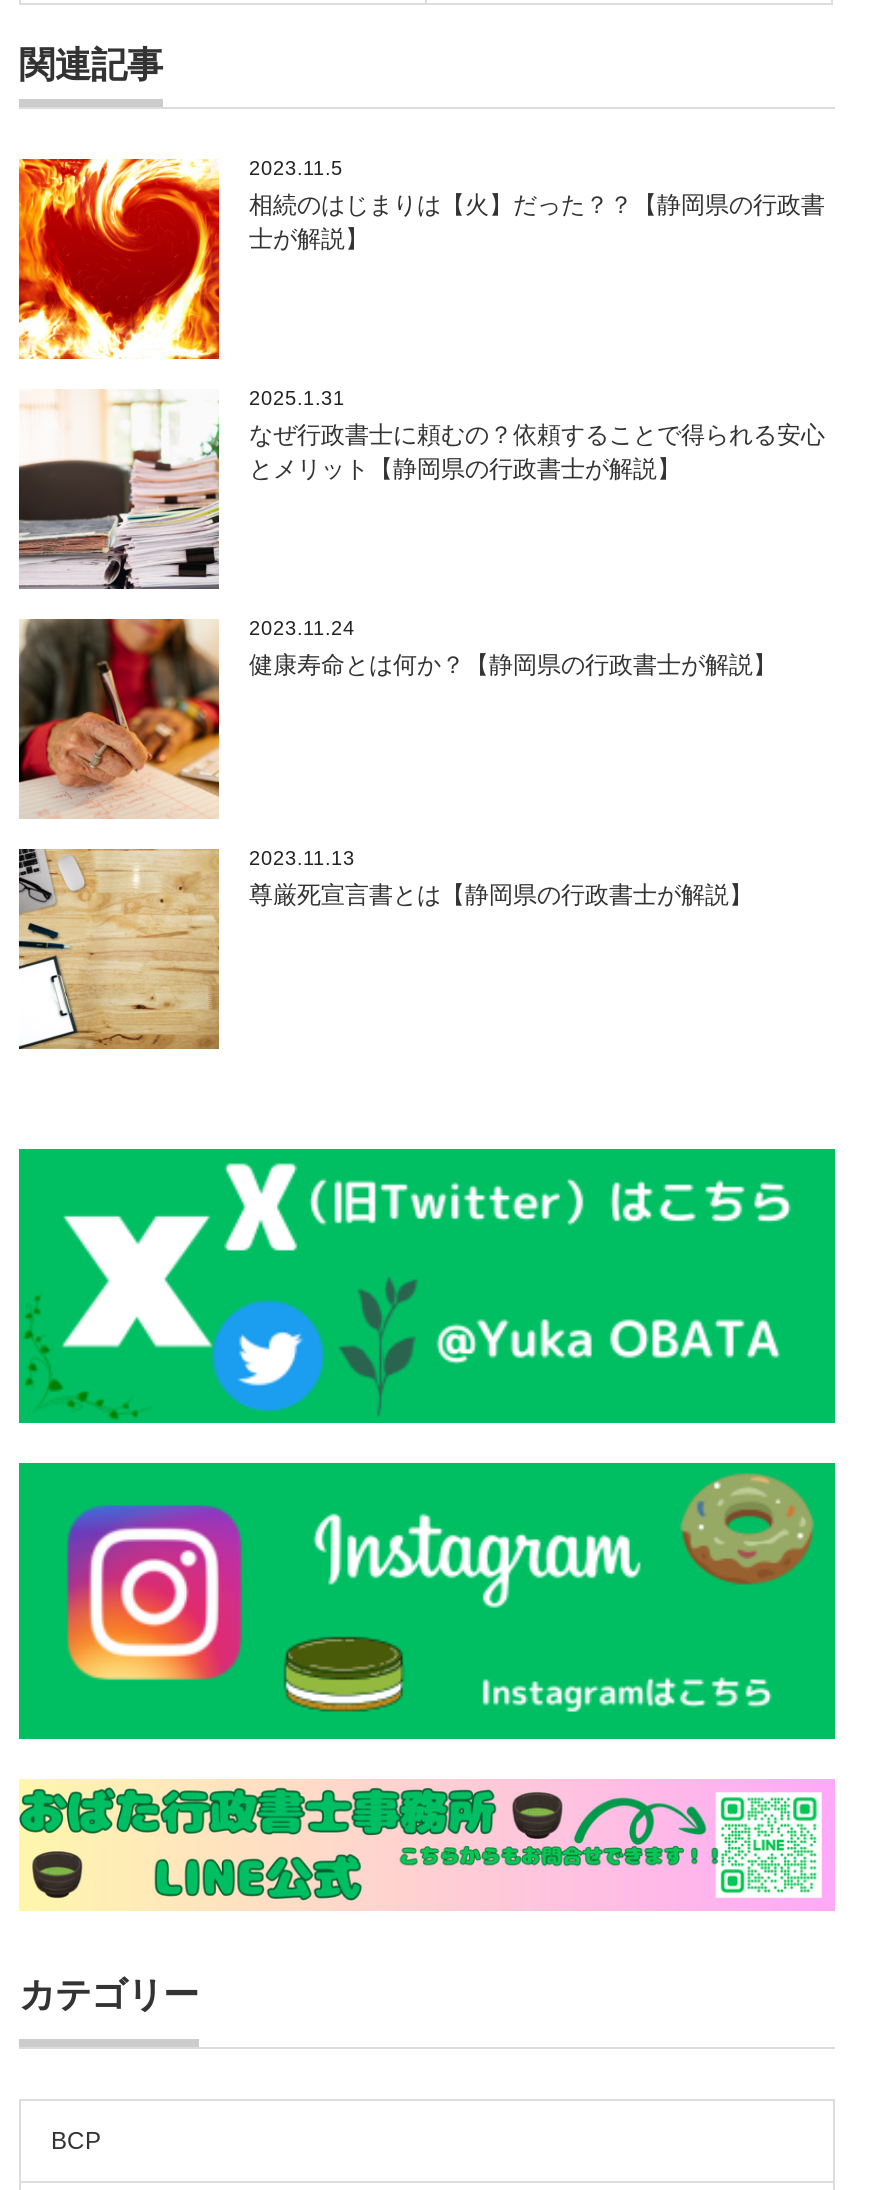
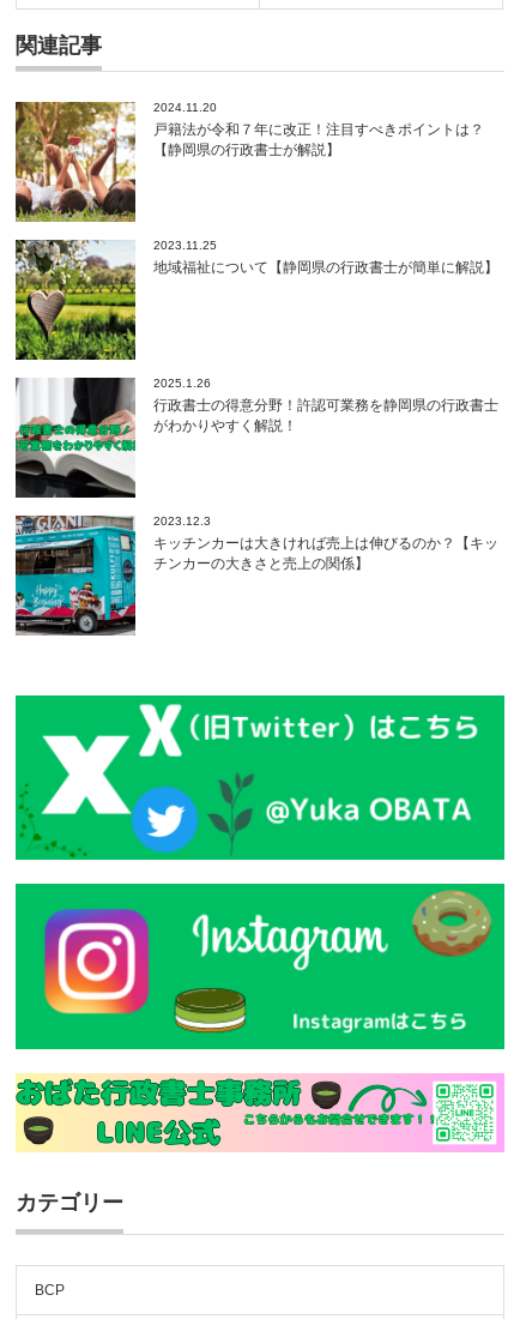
- [image]
- 2023.11.5
- 相続のはじまりは【火】だった？？【静岡県の行政書
- 士が解説】
+ [image]
+ 2024.11.20
+ 戸籍法が令和７年に改正！注目すべきポイントは？
+ 【静岡県の行政書士が解説】

- [image]
- 2025.1.31
- なぜ行政書士に頼むの？依頼することで得られる安心
- とメリット【静岡県の行政書士が解説】
+ [image]
+ 2023.11.25
+ 地域福祉について【静岡県の行政書士が簡単に解説】

- [image]
- 2023.11.24
- 健康寿命とは何か？【静岡県の行政書士が解説】
+ [image]
+ 2025.1.26
+ 行政書士の得意分野！許認可業務を静岡県の行政書士
+ がわかりやすく解説！

- [image]
- 2023.11.13
- 尊厳死宣言書とは【静岡県の行政書士が解説】
+ [image]
+ 2023.12.3
+ キッチンカーは大きければ売上は伸びるのか？【キッ
+ チンカーの大きさと売上の関係】
